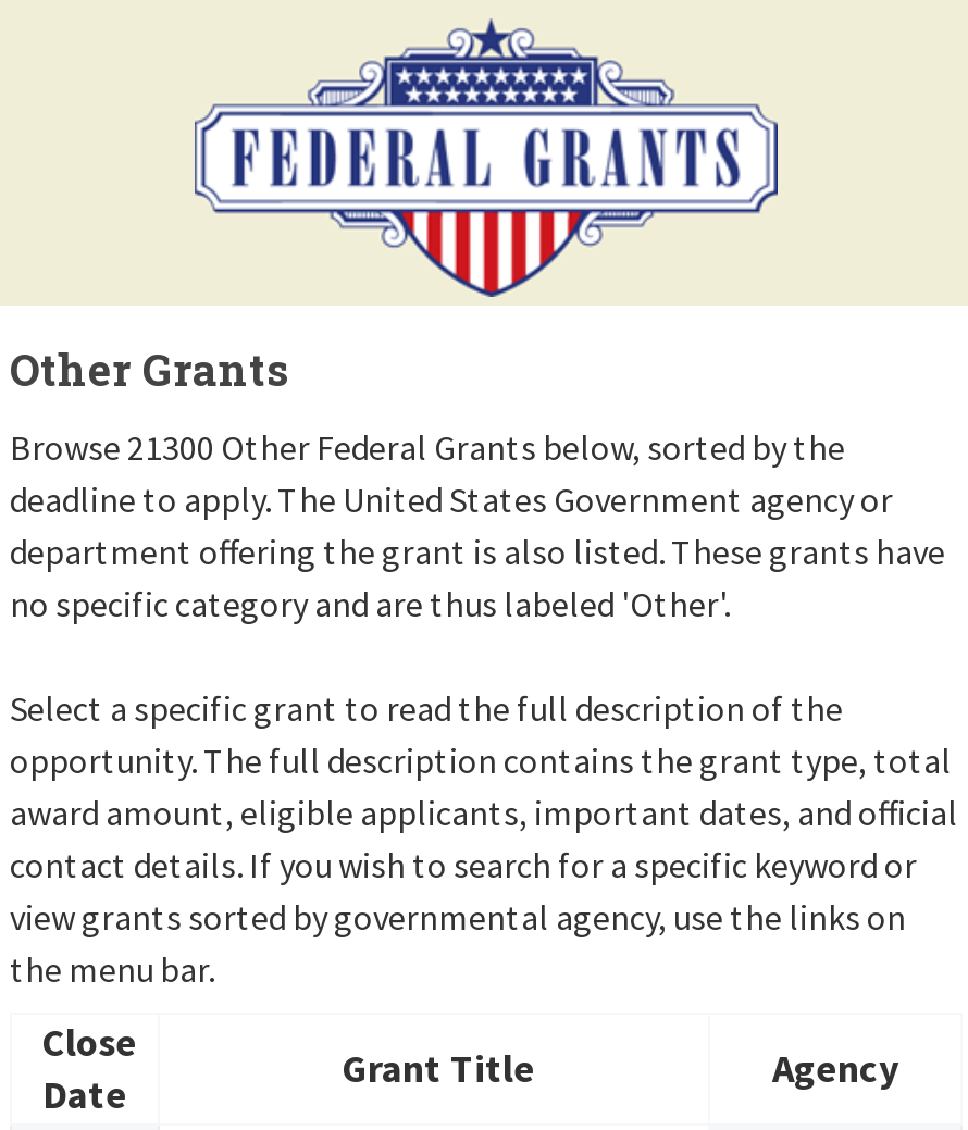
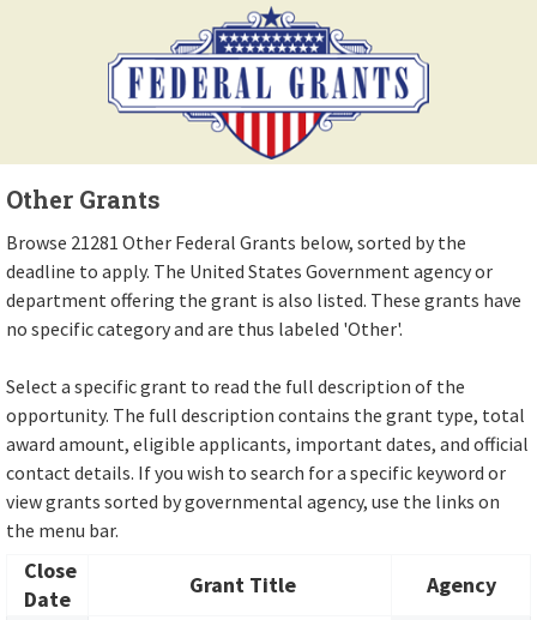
- Browse 21300 Other Federal Grants below, sorted by the
+ Browse 21281 Other Federal Grants below, sorted by the
